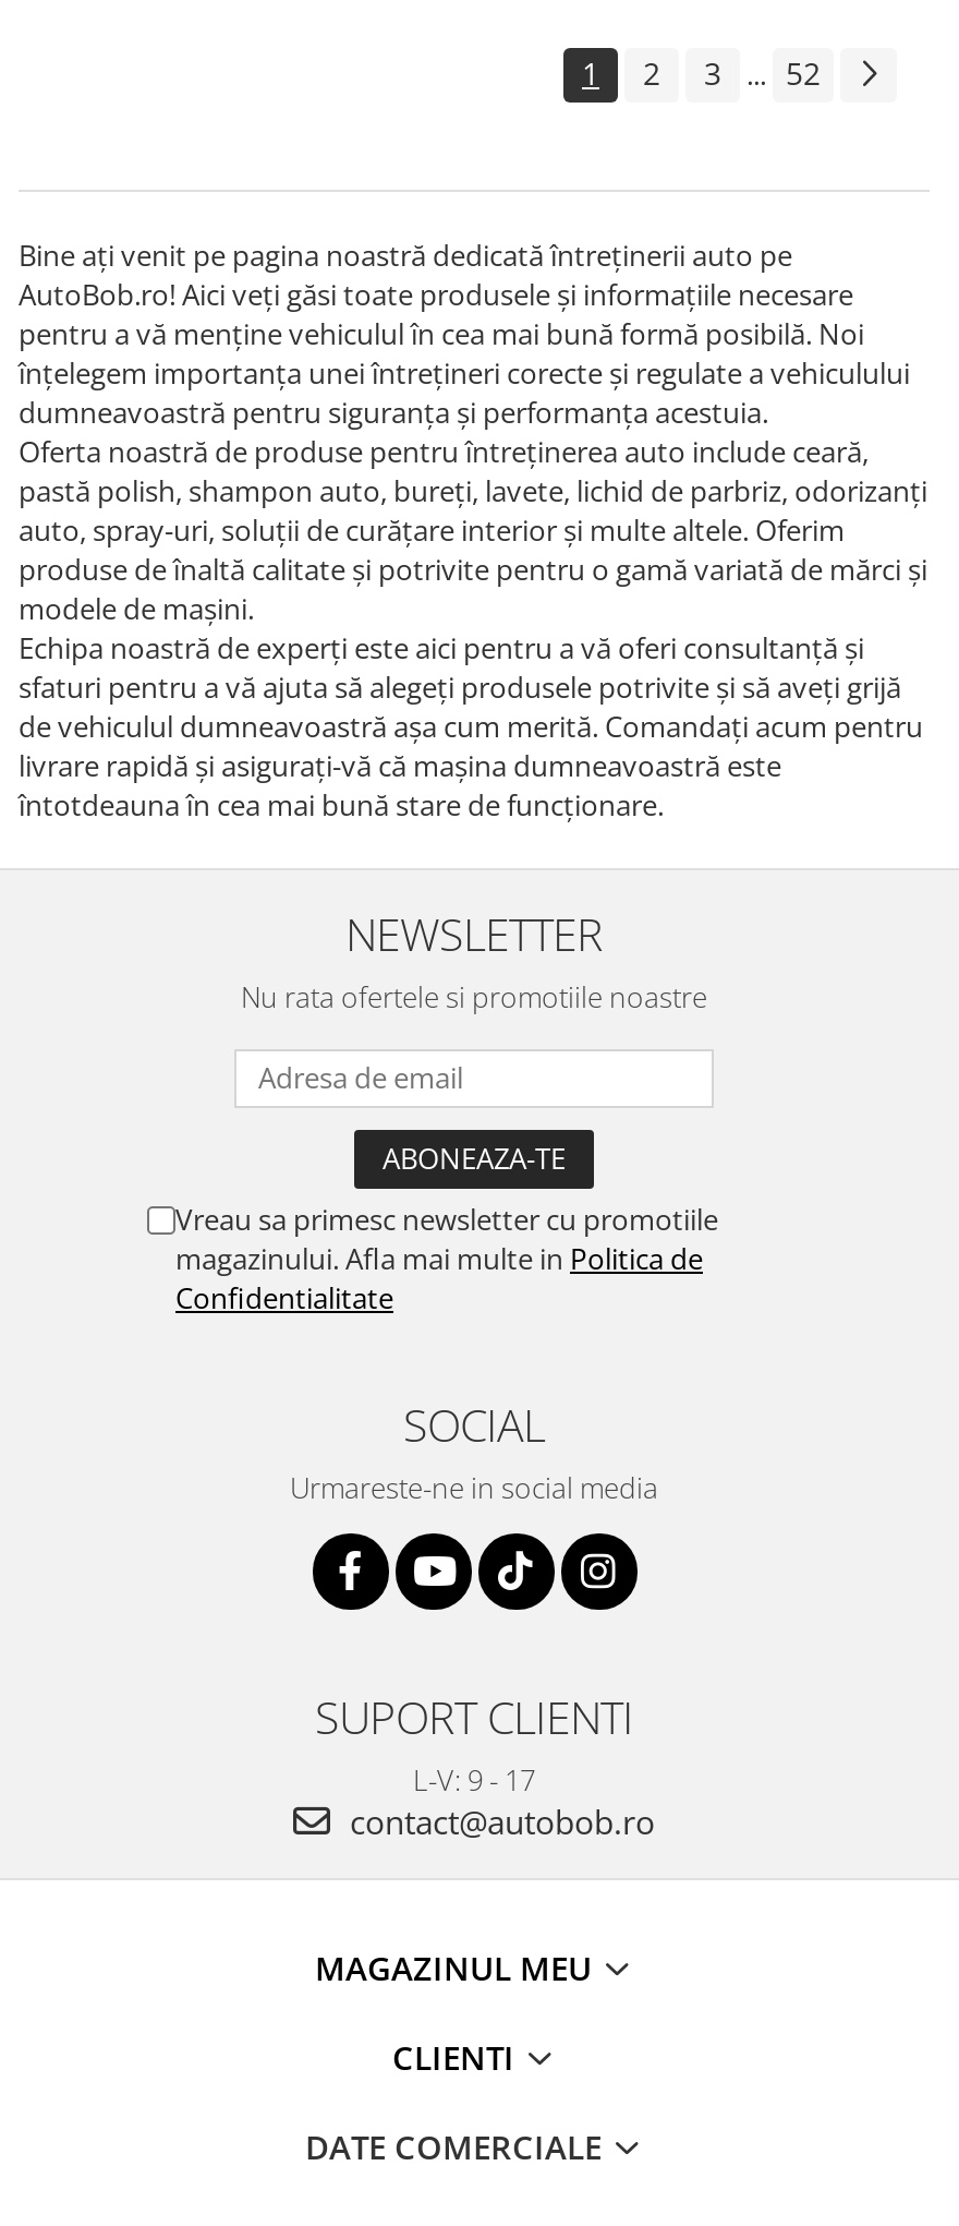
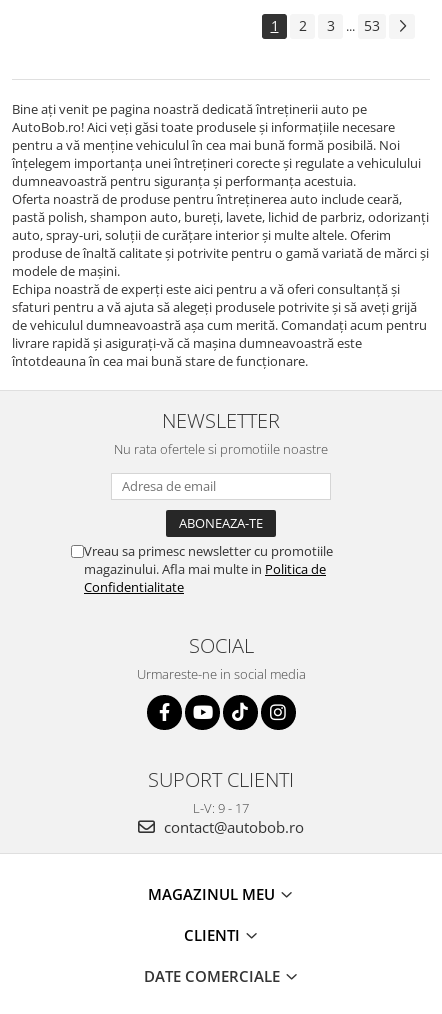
- 1 2 3 ... 52
+ 1 2 3 ... 53
